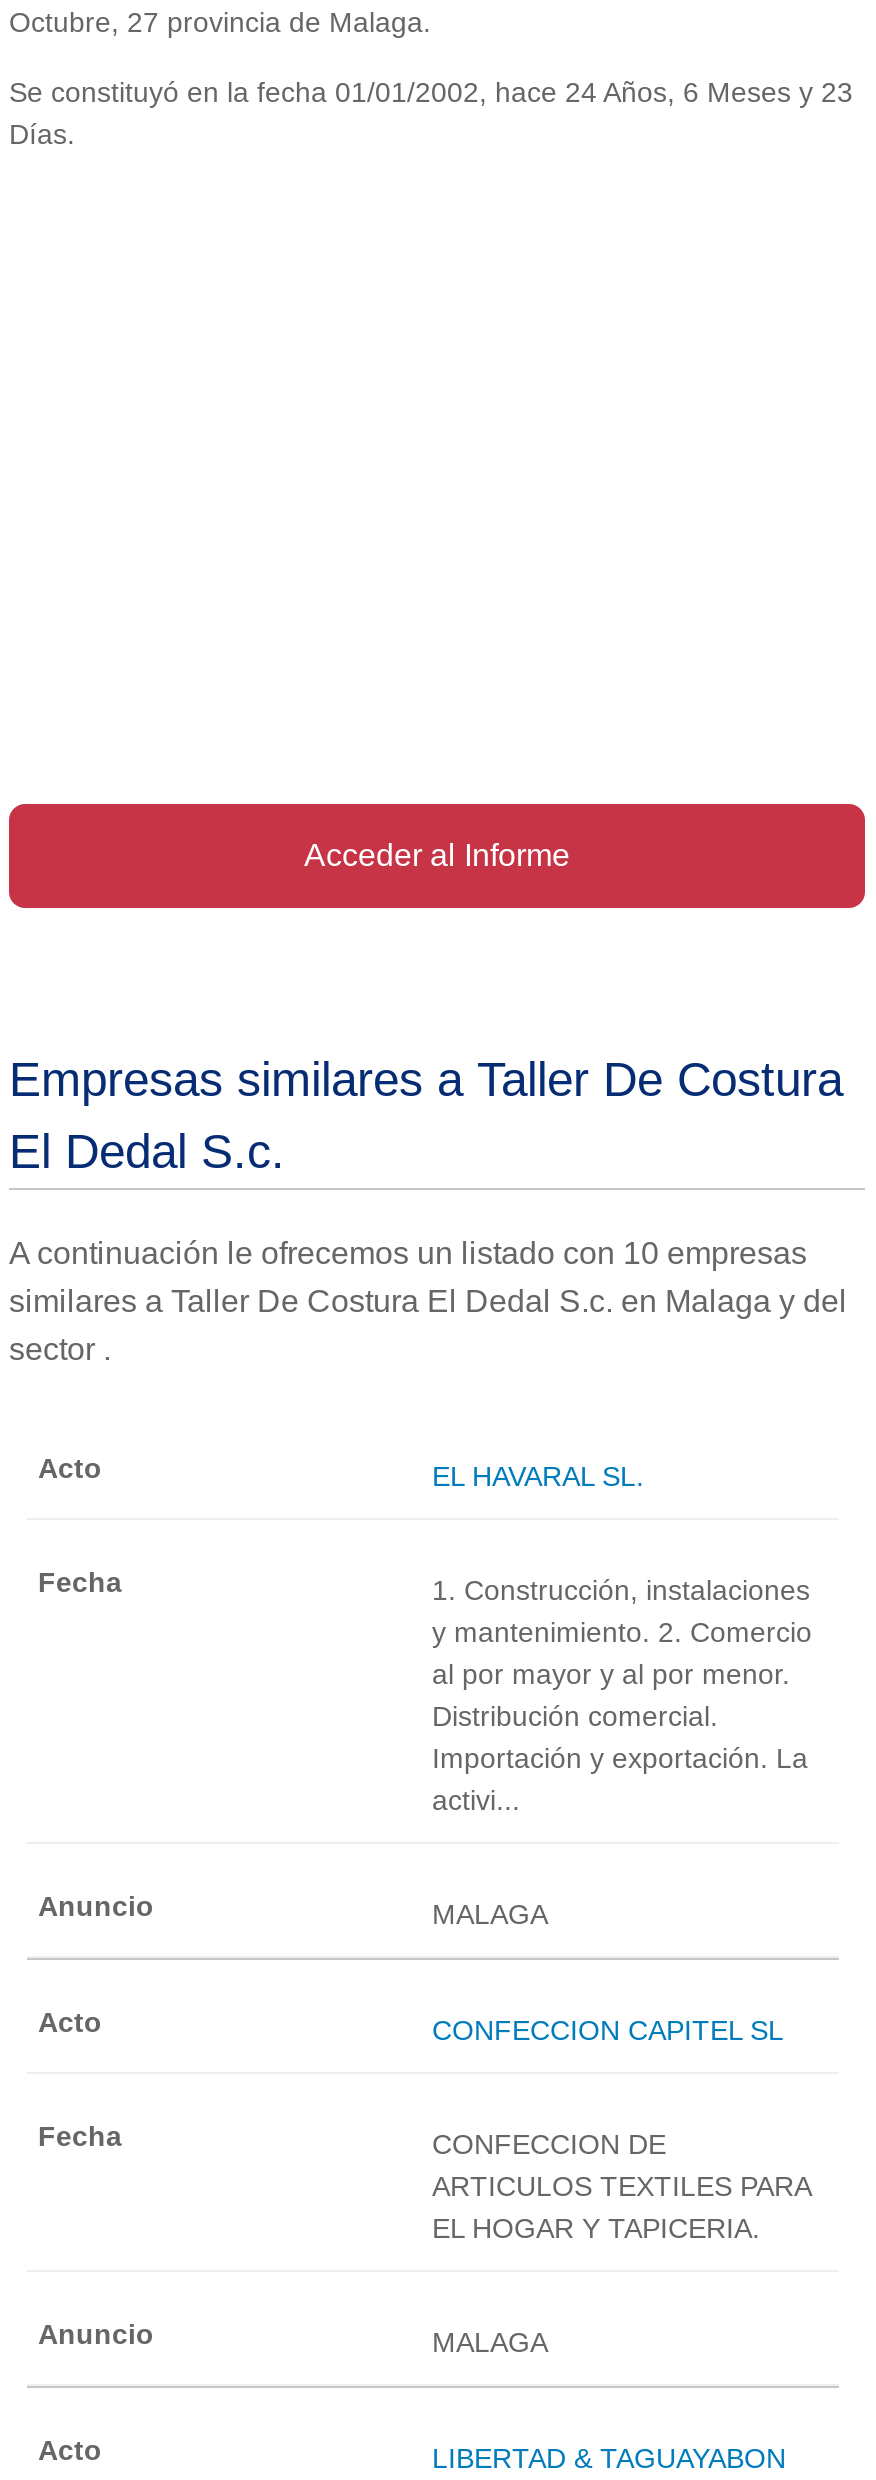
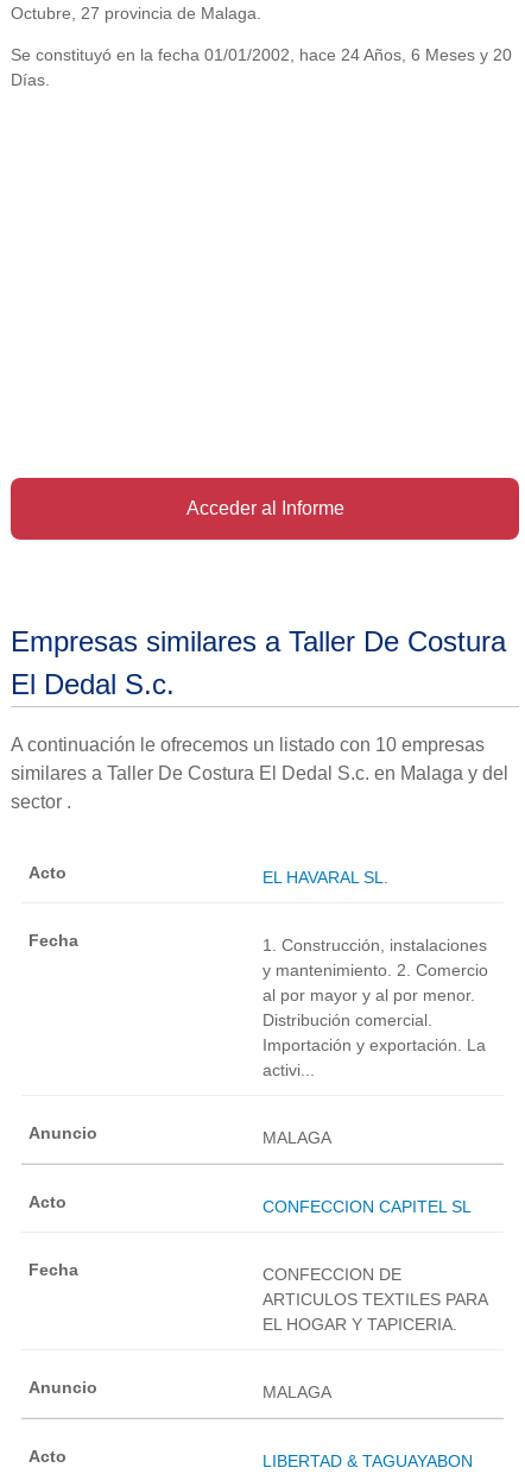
- Se constituyó en la fecha 01/01/2002, hace 24 Años, 6 Meses y 23
+ Se constituyó en la fecha 01/01/2002, hace 24 Años, 6 Meses y 20
